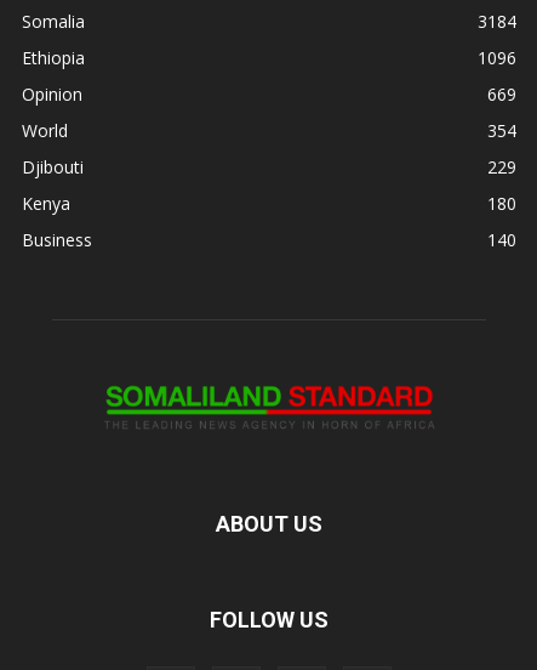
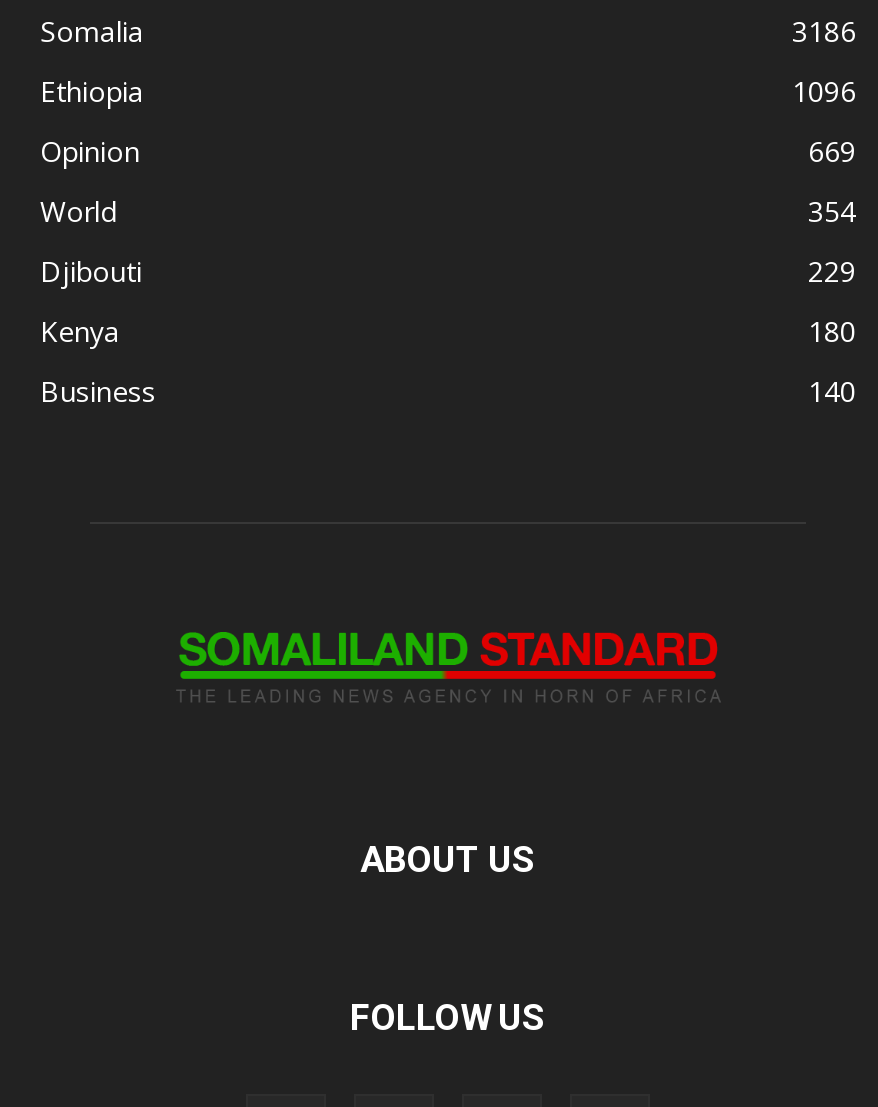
- 3184
+ 3186
